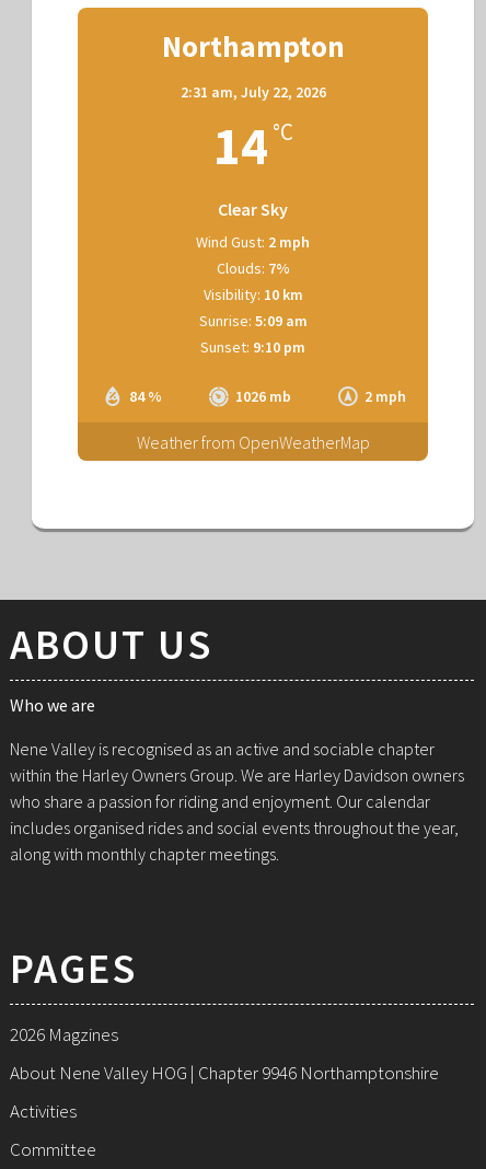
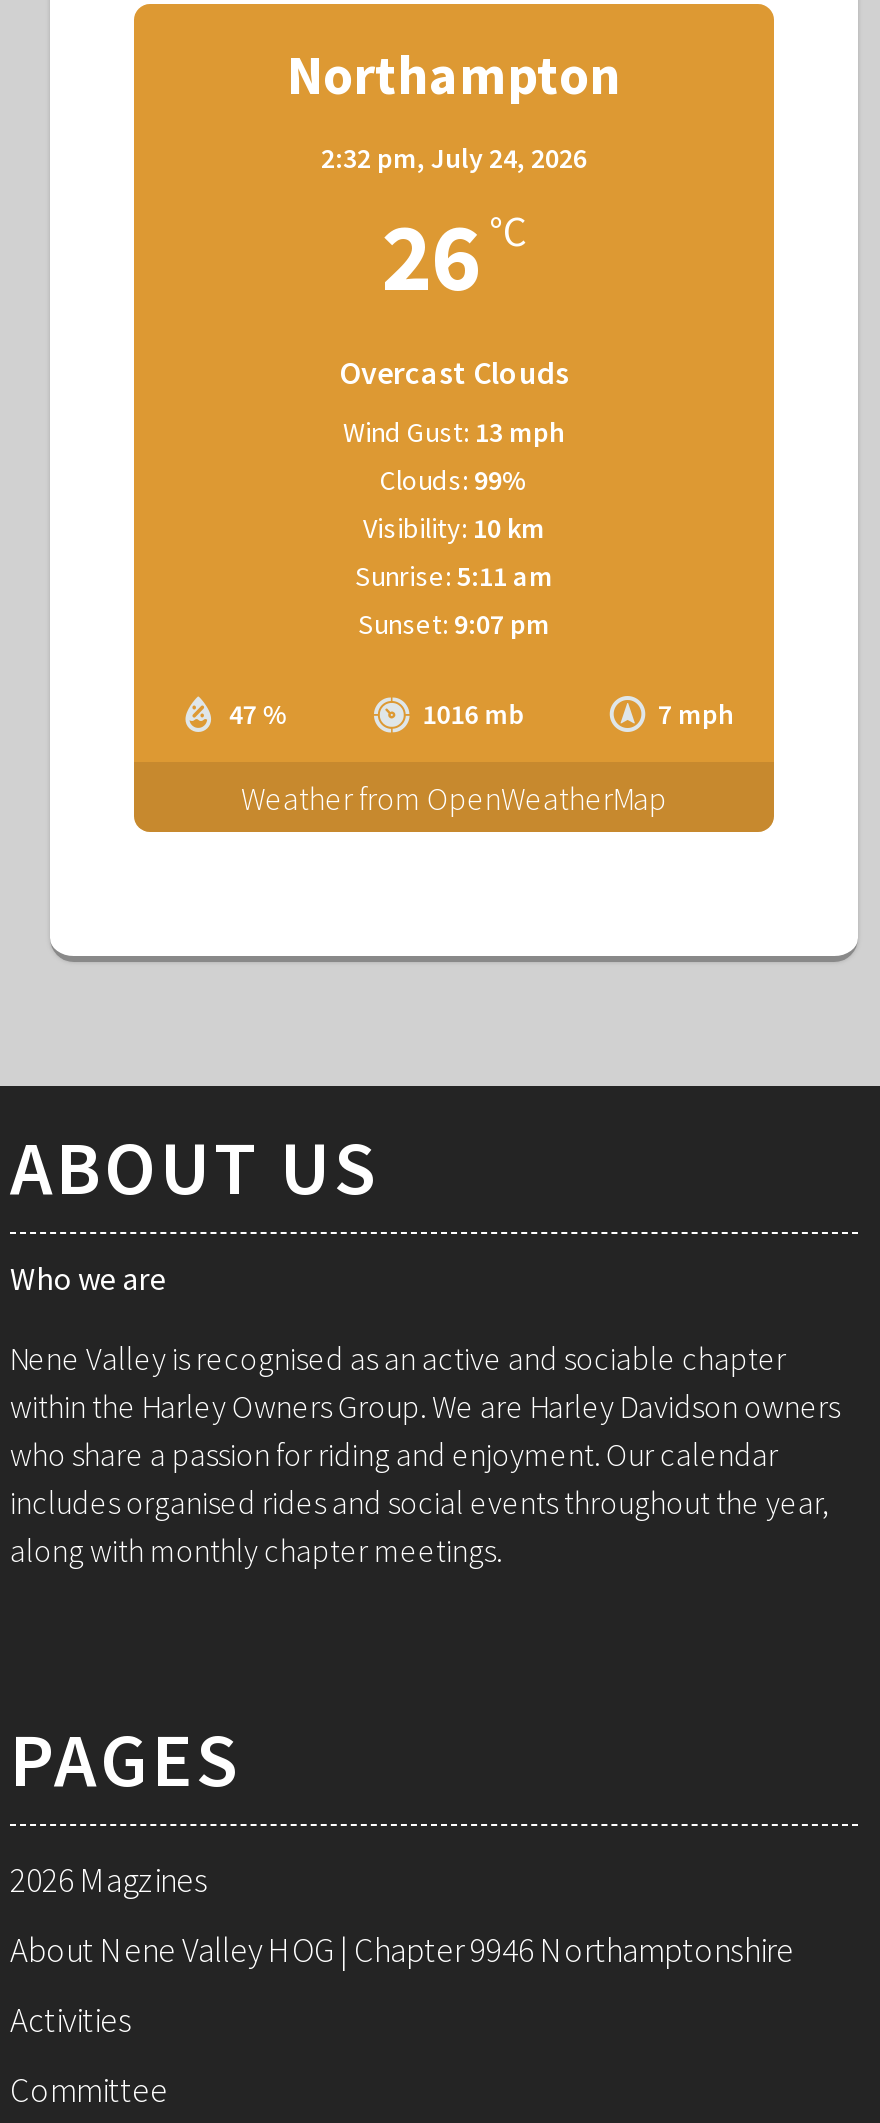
- 2:31 am, July 22, 2026
- 14 °C
- Clear Sky
+ 2:32 pm, July 24, 2026
+ 26 °C
+ Overcast Clouds

- Wind Gust: 2 mph
- Clouds: 7%
+ Wind Gust: 13 mph
+ Clouds: 99%

- Sunrise: 5:09 am
+ Sunrise: 5:11 am

- Sunset: 9:10 pm
+ Sunset: 9:07 pm

- 84 %
- 1026 mb
- 2 mph
+ 47 %
+ 1016 mb
+ 7 mph
